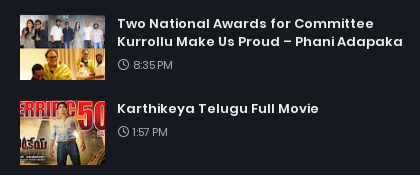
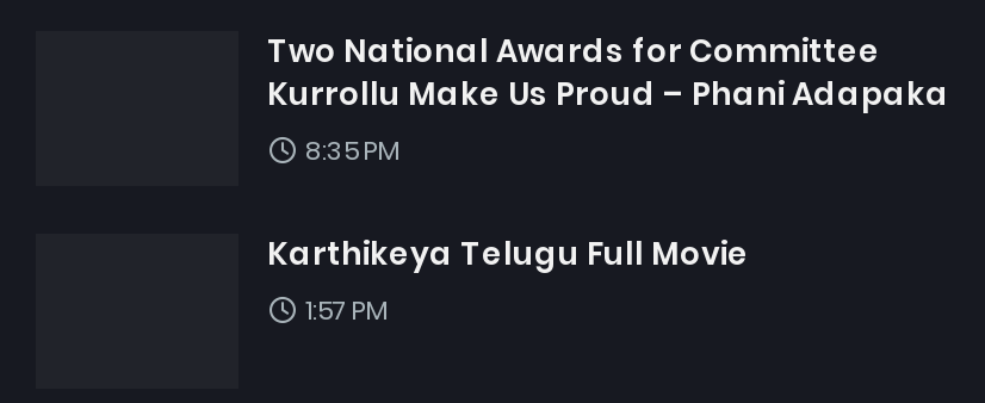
- [image]

- [image]
